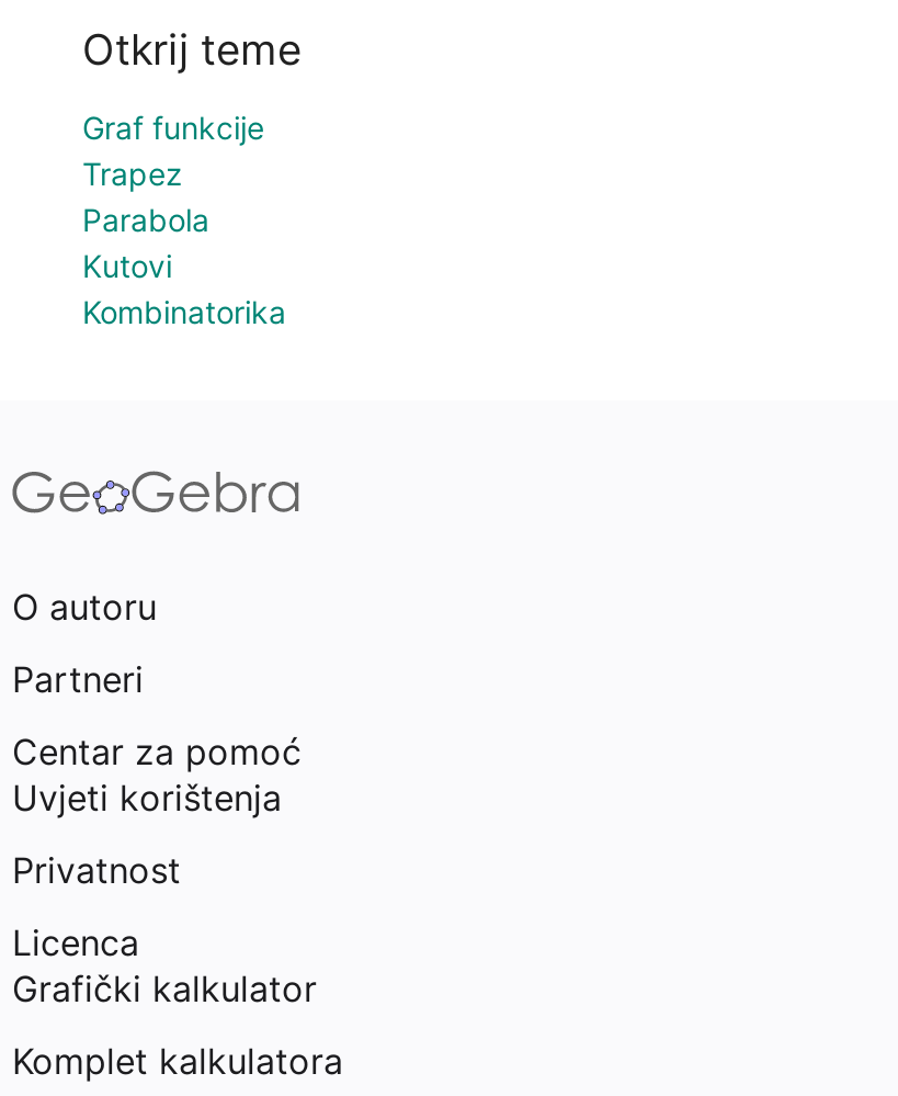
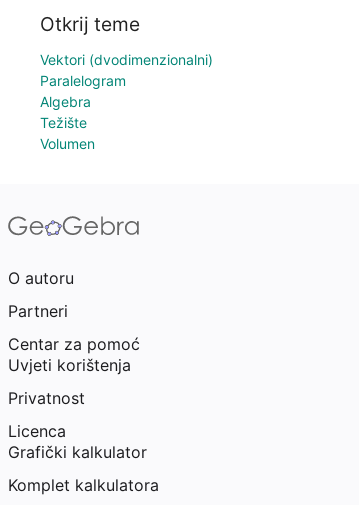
- Graf funkcije
- Trapez
- Parabola
- Kutovi
- Kombinatorika
+ Vektori (dvodimenzionalni)
+ Paralelogram
+ Algebra
+ Težište
+ Volumen
